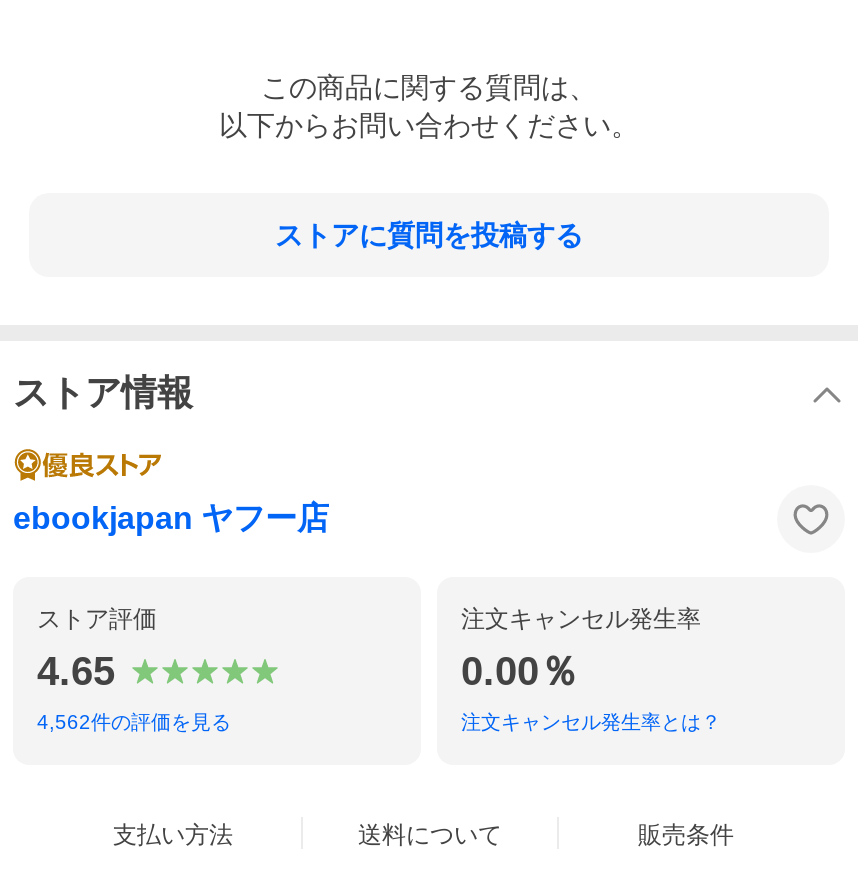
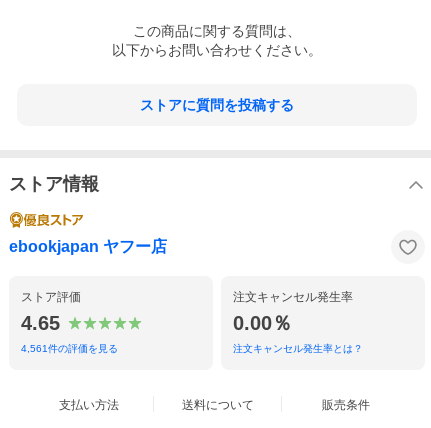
- 4,562件の評価を見る
+ 4,561件の評価を見る
